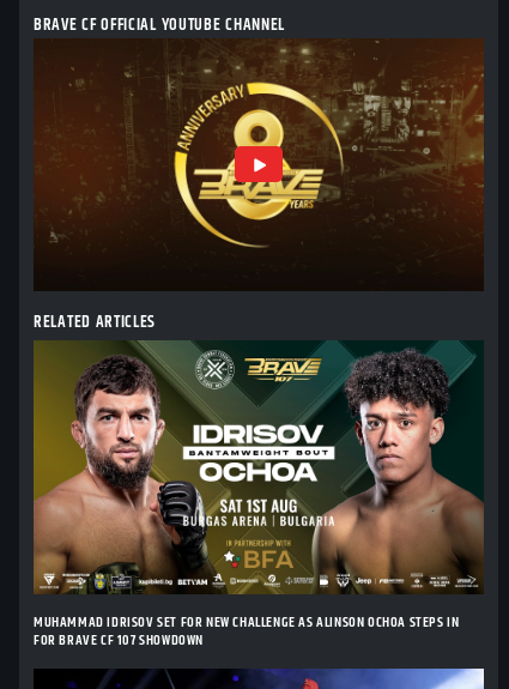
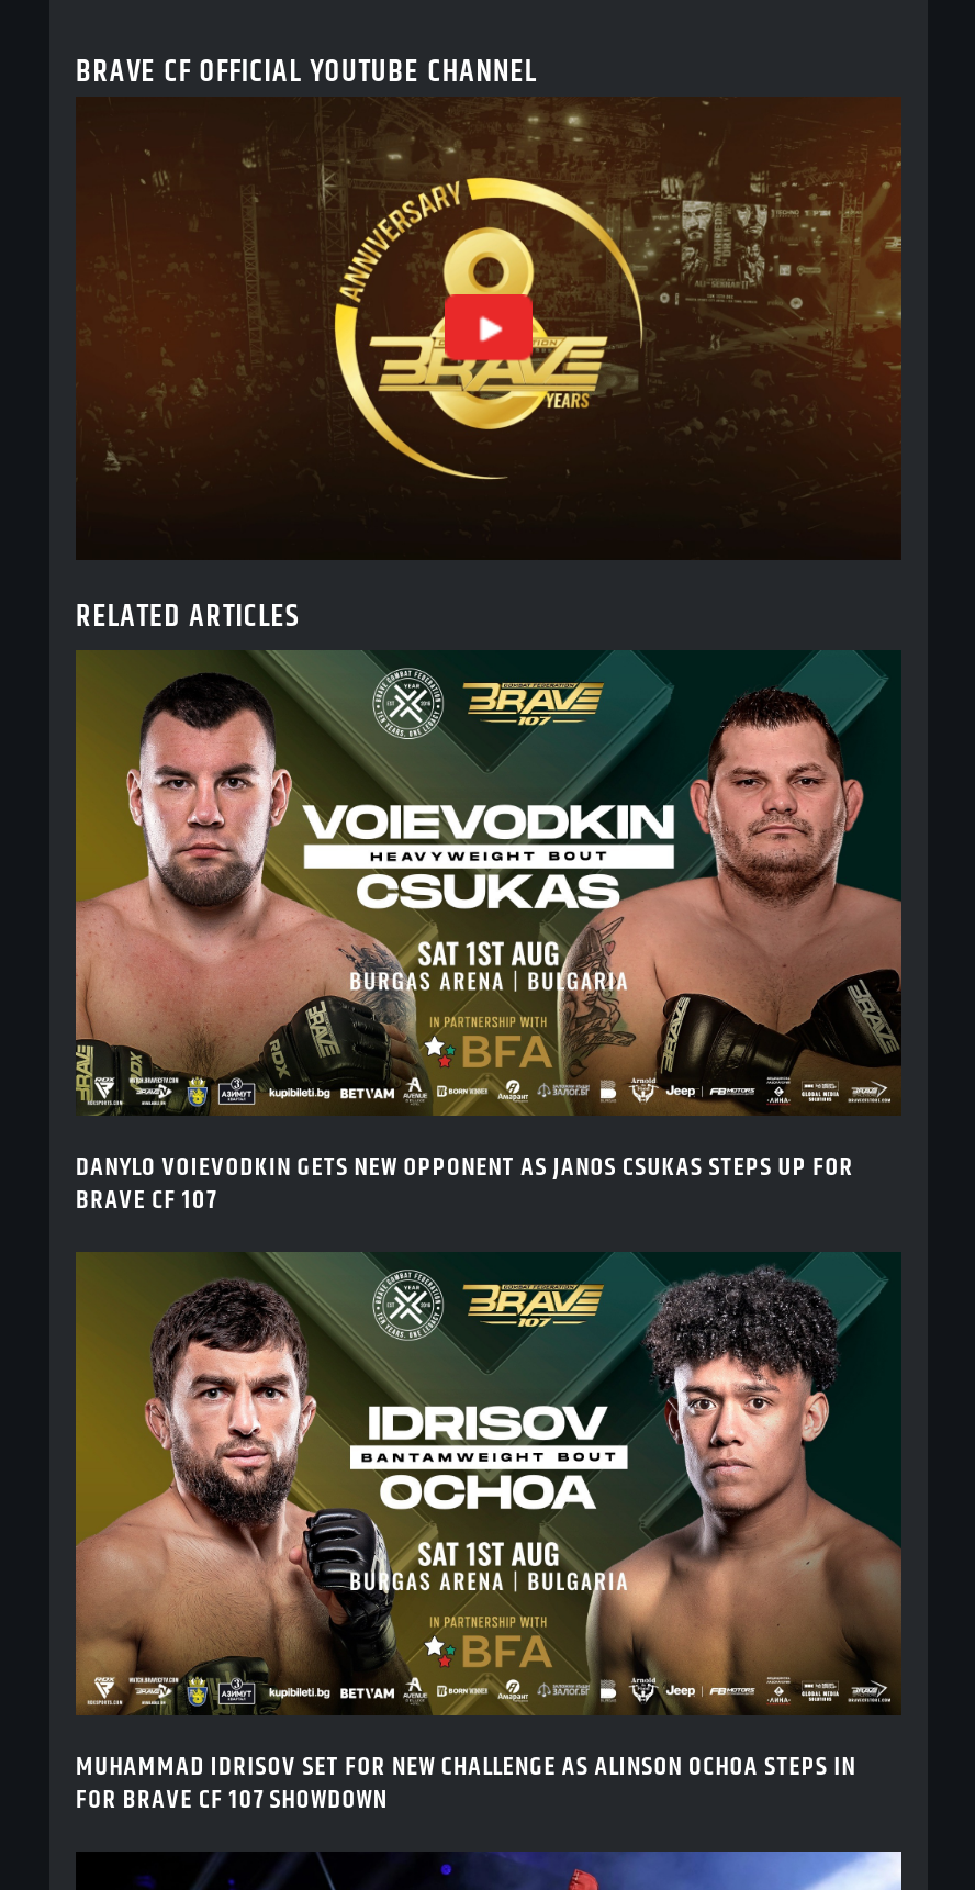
+ [image]
+ DANYLO VOIEVODKIN GETS NEW OPPONENT AS JANOS CSUKAS STEPS UP FOR
+ BRAVE CF 107
